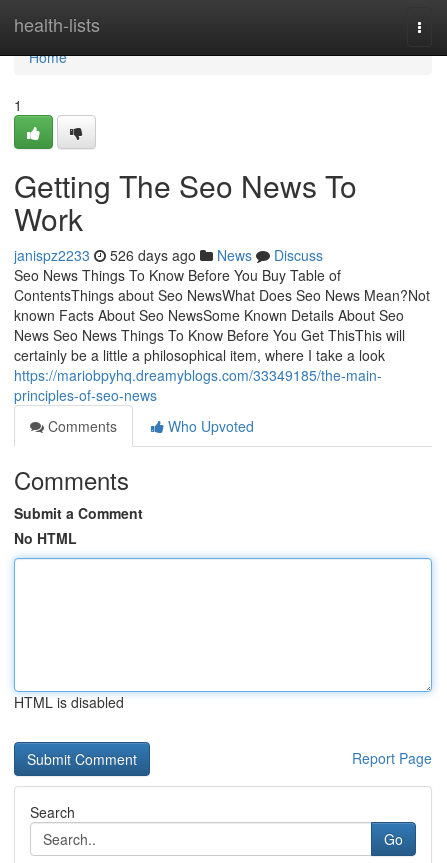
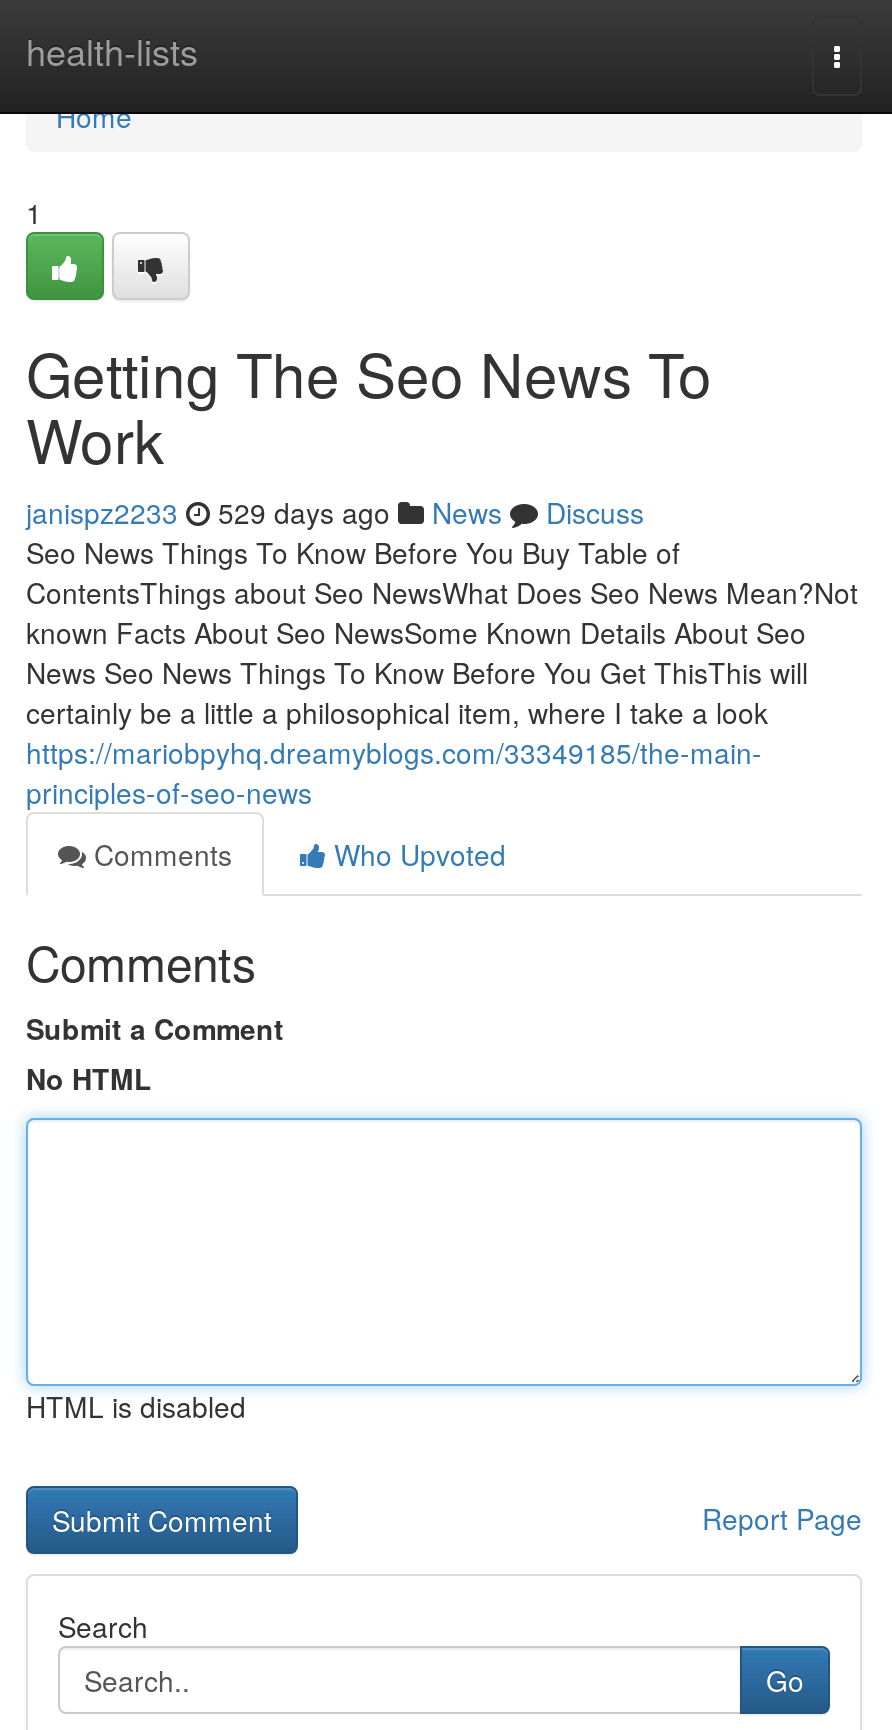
- janispz2233 526 days ago News Discuss
+ janispz2233 529 days ago News Discuss
